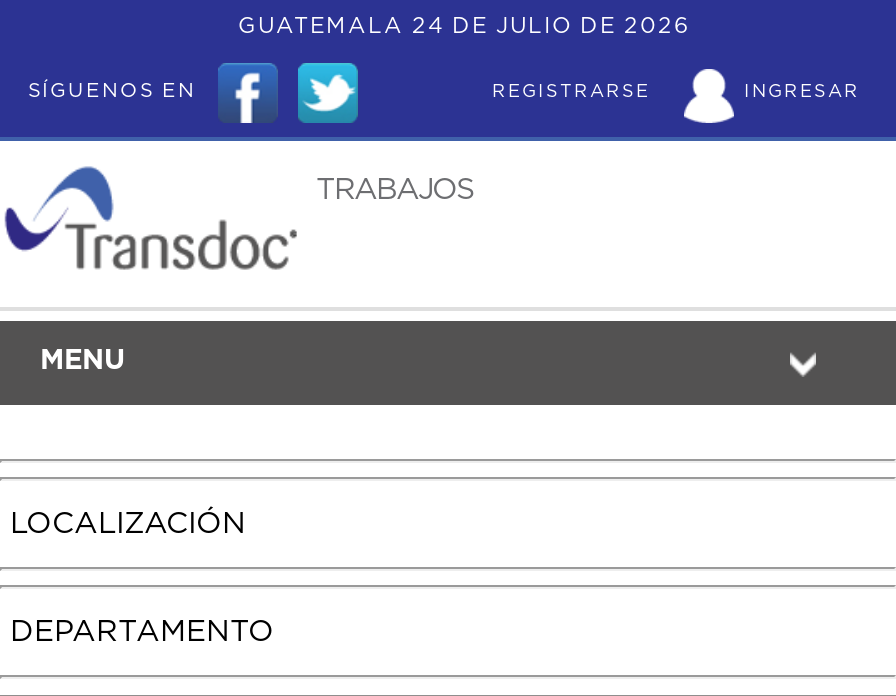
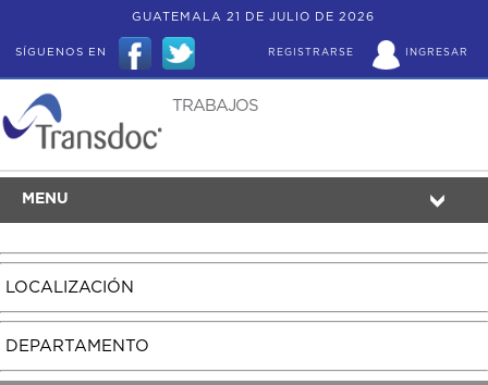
- GUATEMALA 24 DE JULIO DE 2026
+ GUATEMALA 21 DE JULIO DE 2026
